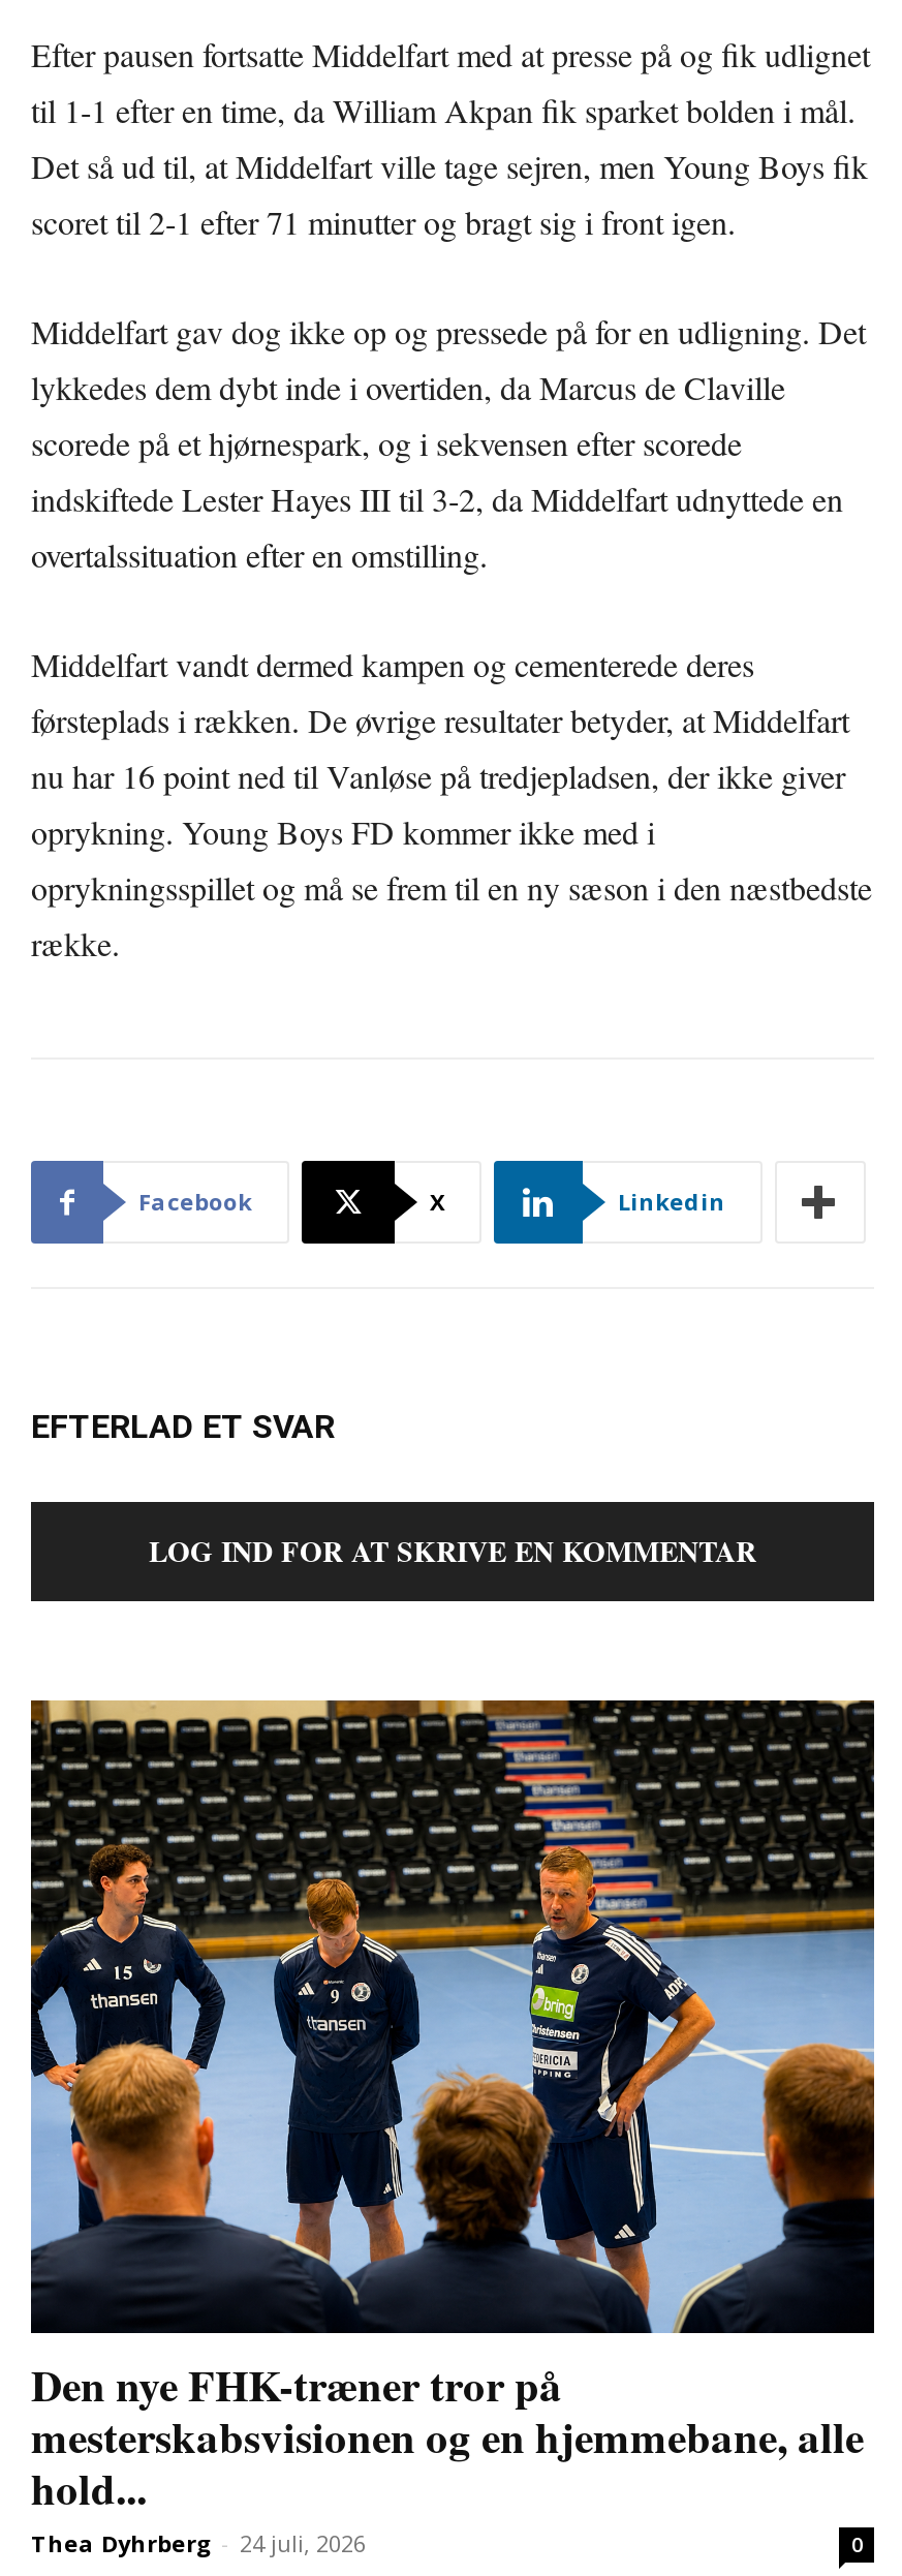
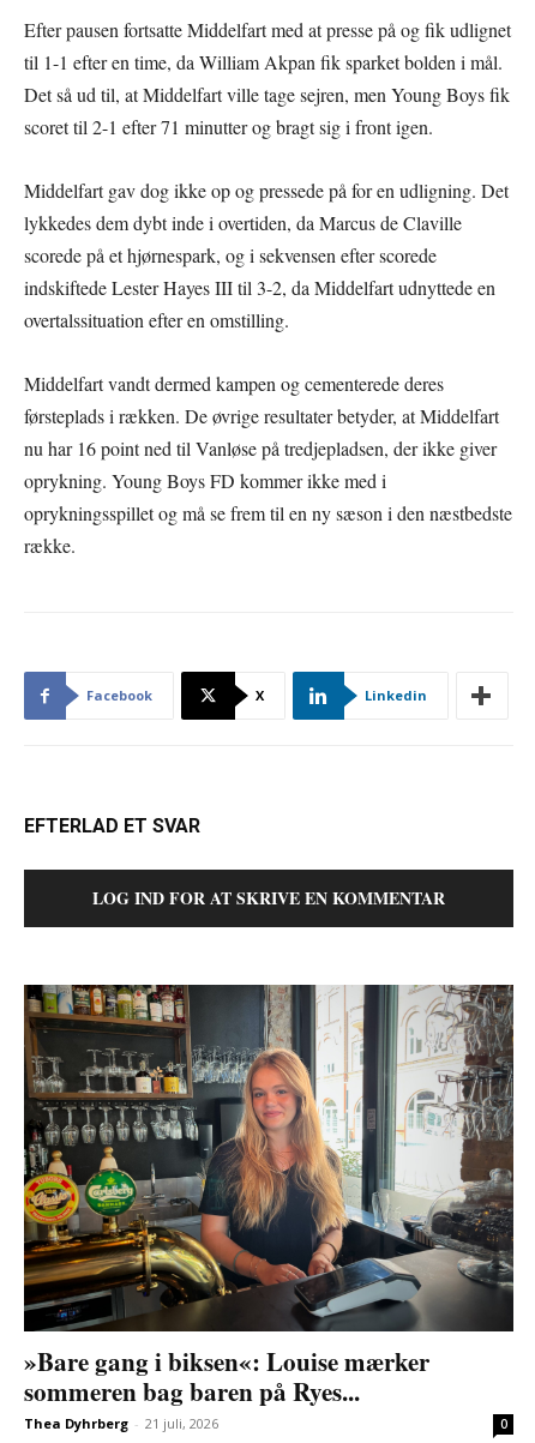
- [image]
- Den nye FHK-træner tror på
- mesterskabsvisionen og en hjemmebane, alle
- hold...
- Thea Dyhrberg - 24 juli, 2026
+ [image]
+ »Bare gang i biksen«: Louise mærker
+ sommeren bag baren på Ryes...
+ Thea Dyhrberg - 21 juli, 2026
